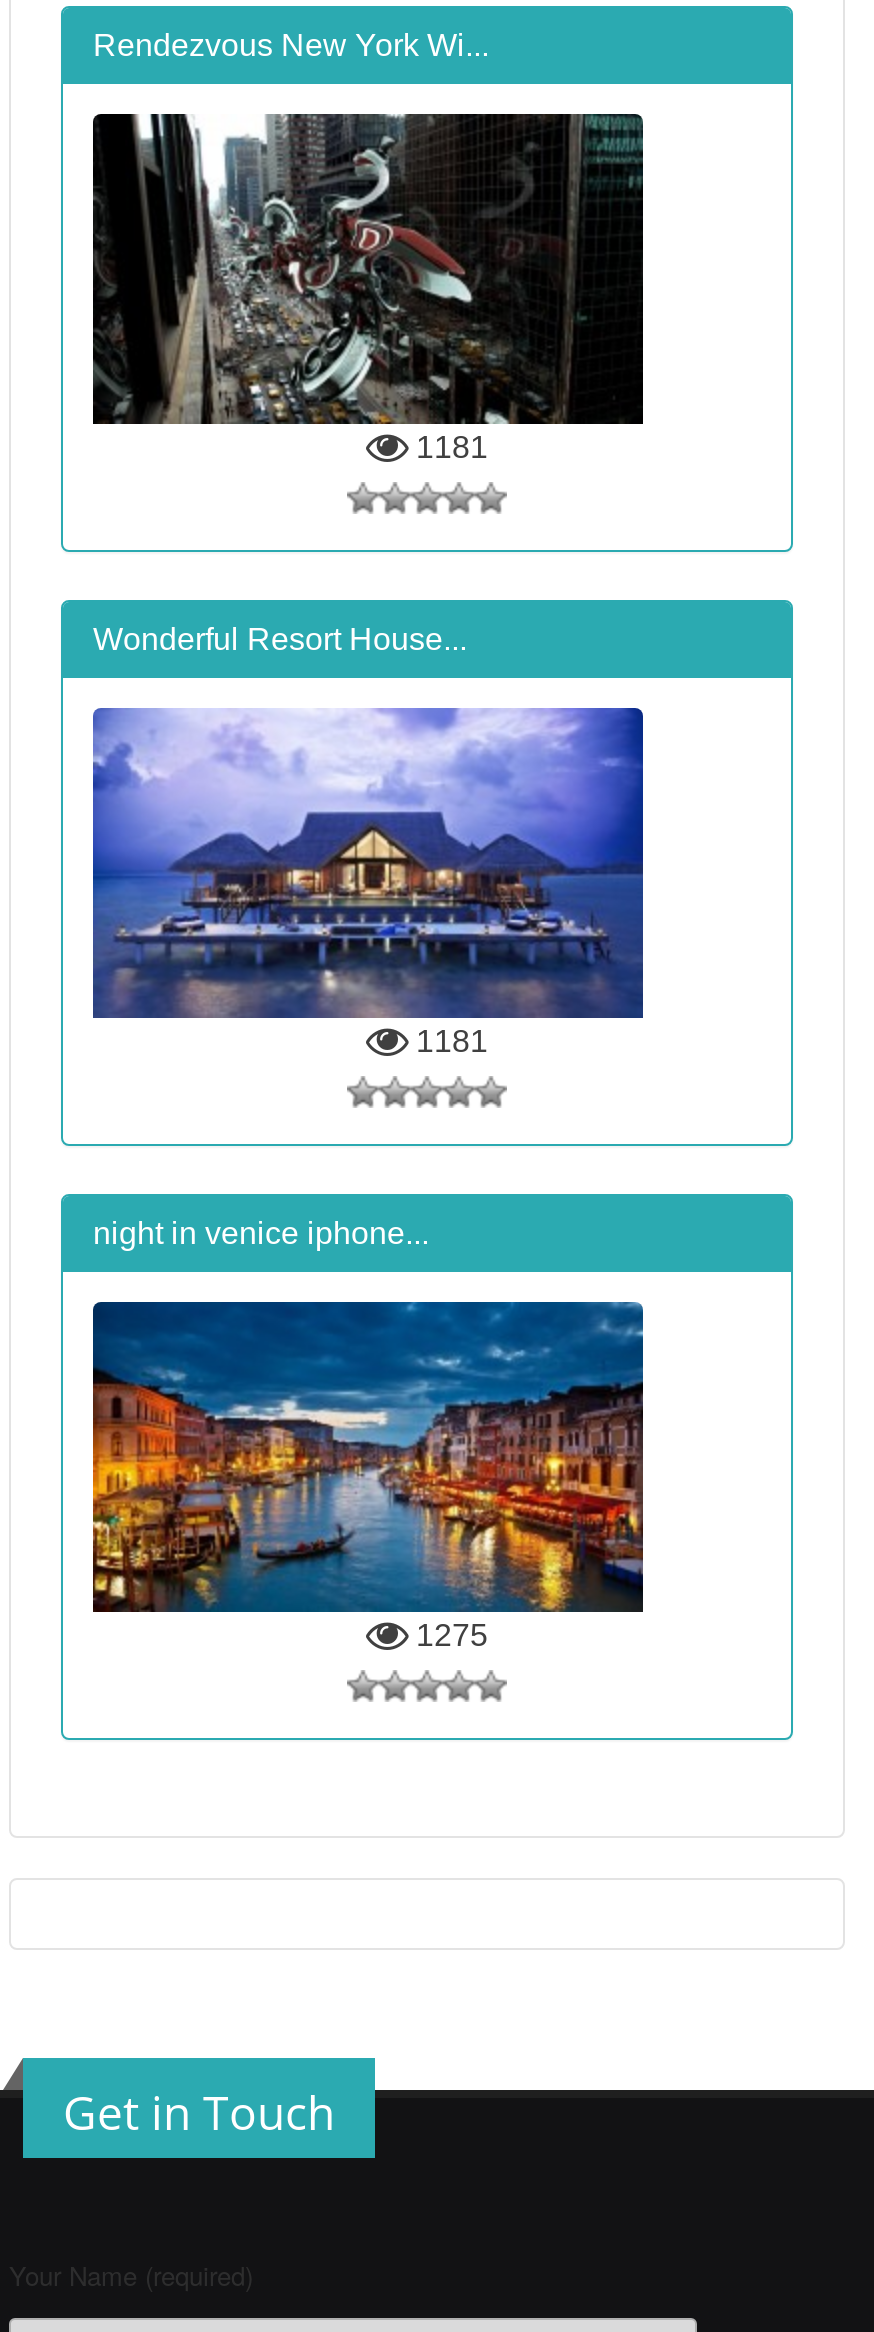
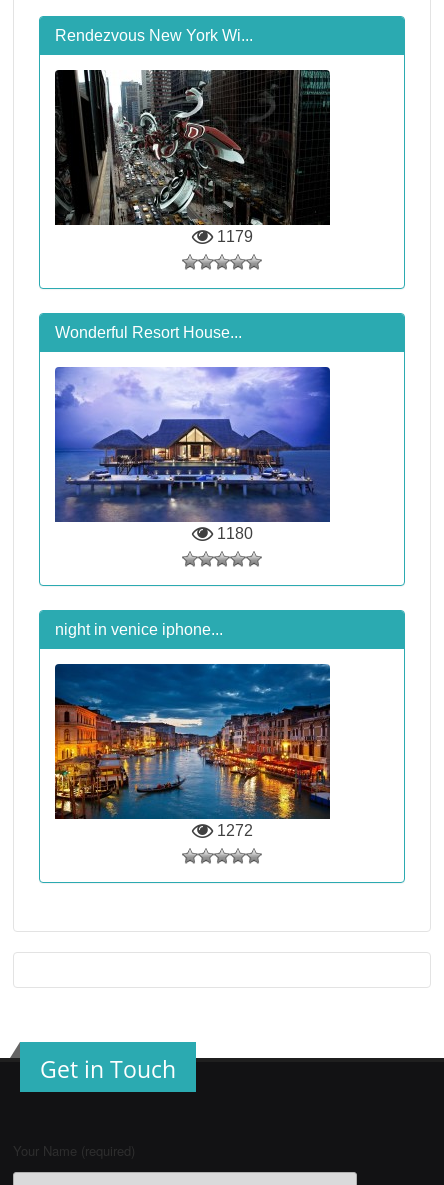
- 1181
+ 1179

- 1181
+ 1180

- 1275
+ 1272
